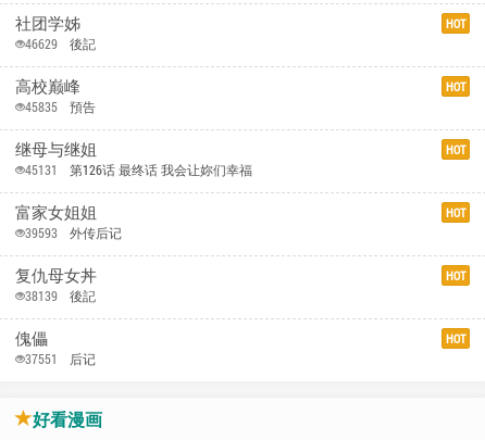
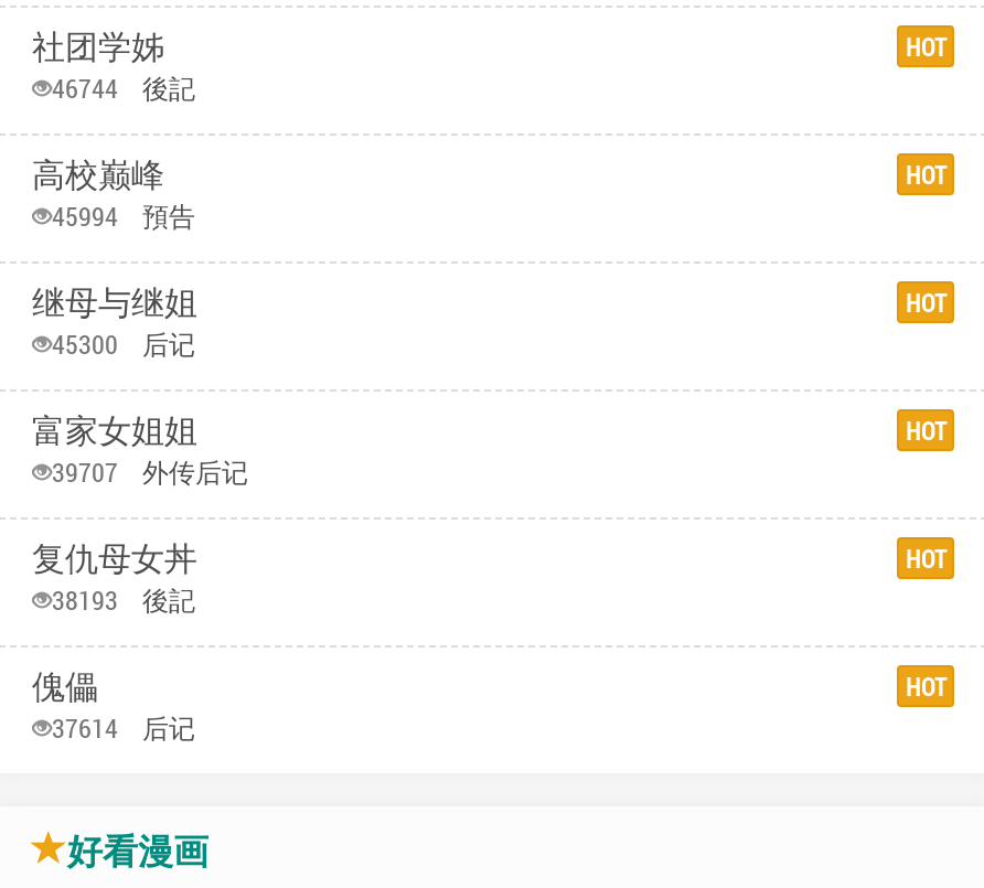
- 46629 後記
+ 46744 後記

- 45835 預告
+ 45994 預告

- 45131
- 第126话 最终话 我会让妳们幸福
+ 45300
+ 后记

- 39593 外传后记
+ 39707 外传后记

- 38139 後記
+ 38193 後記

- 37551 后记
+ 37614 后记
